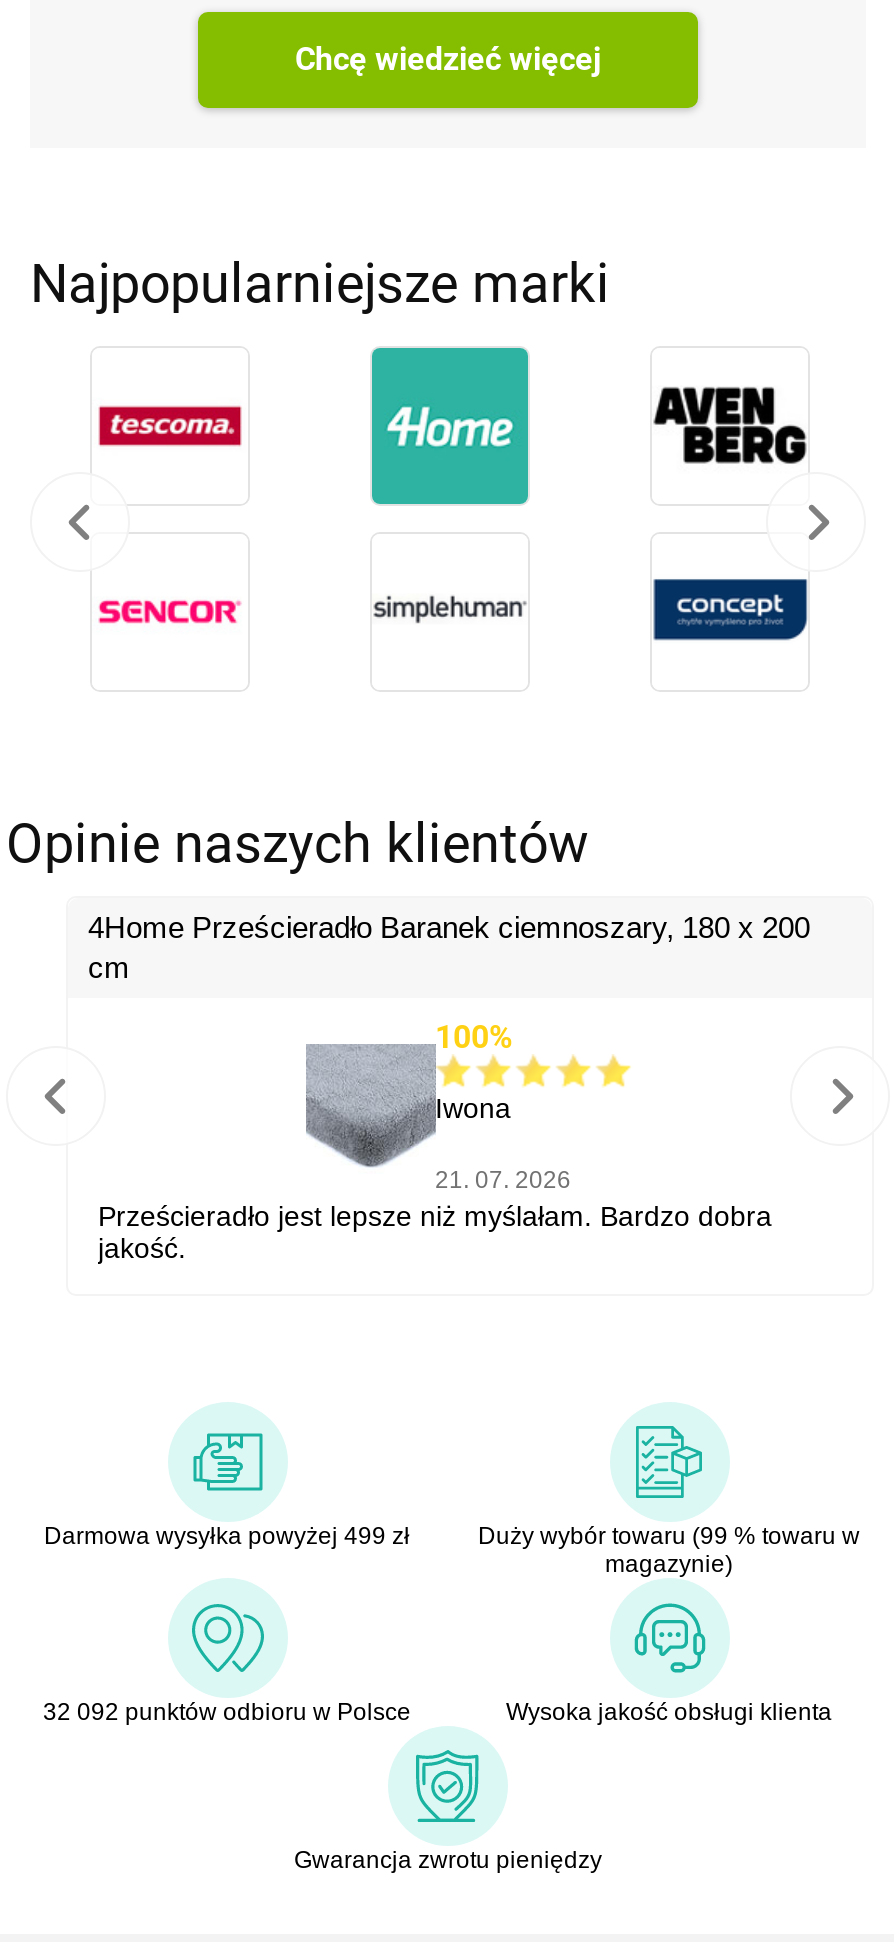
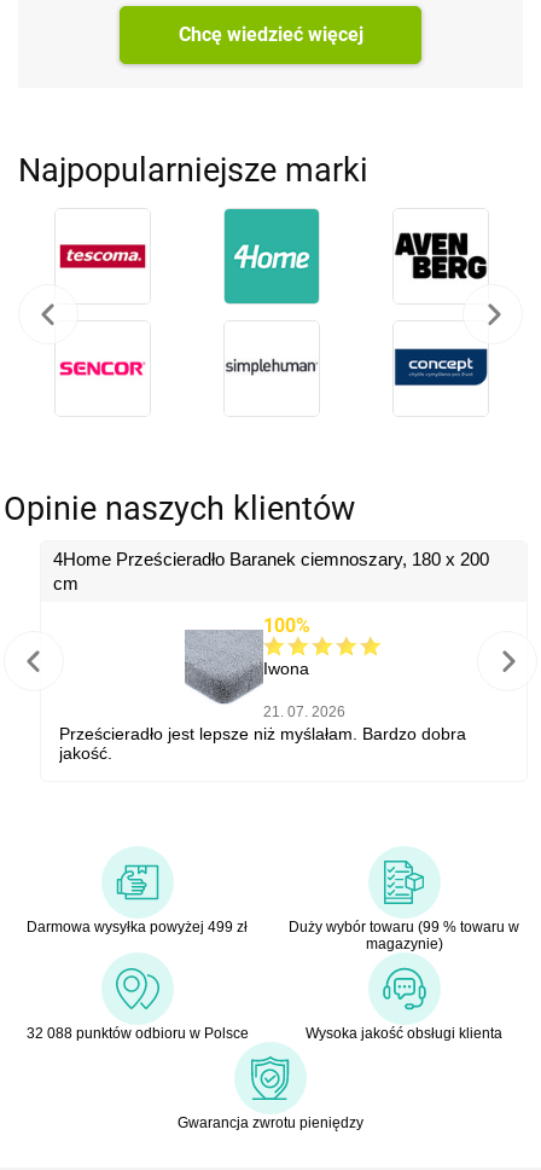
- 32 092 punktów odbioru w Polsce
+ 32 088 punktów odbioru w Polsce
